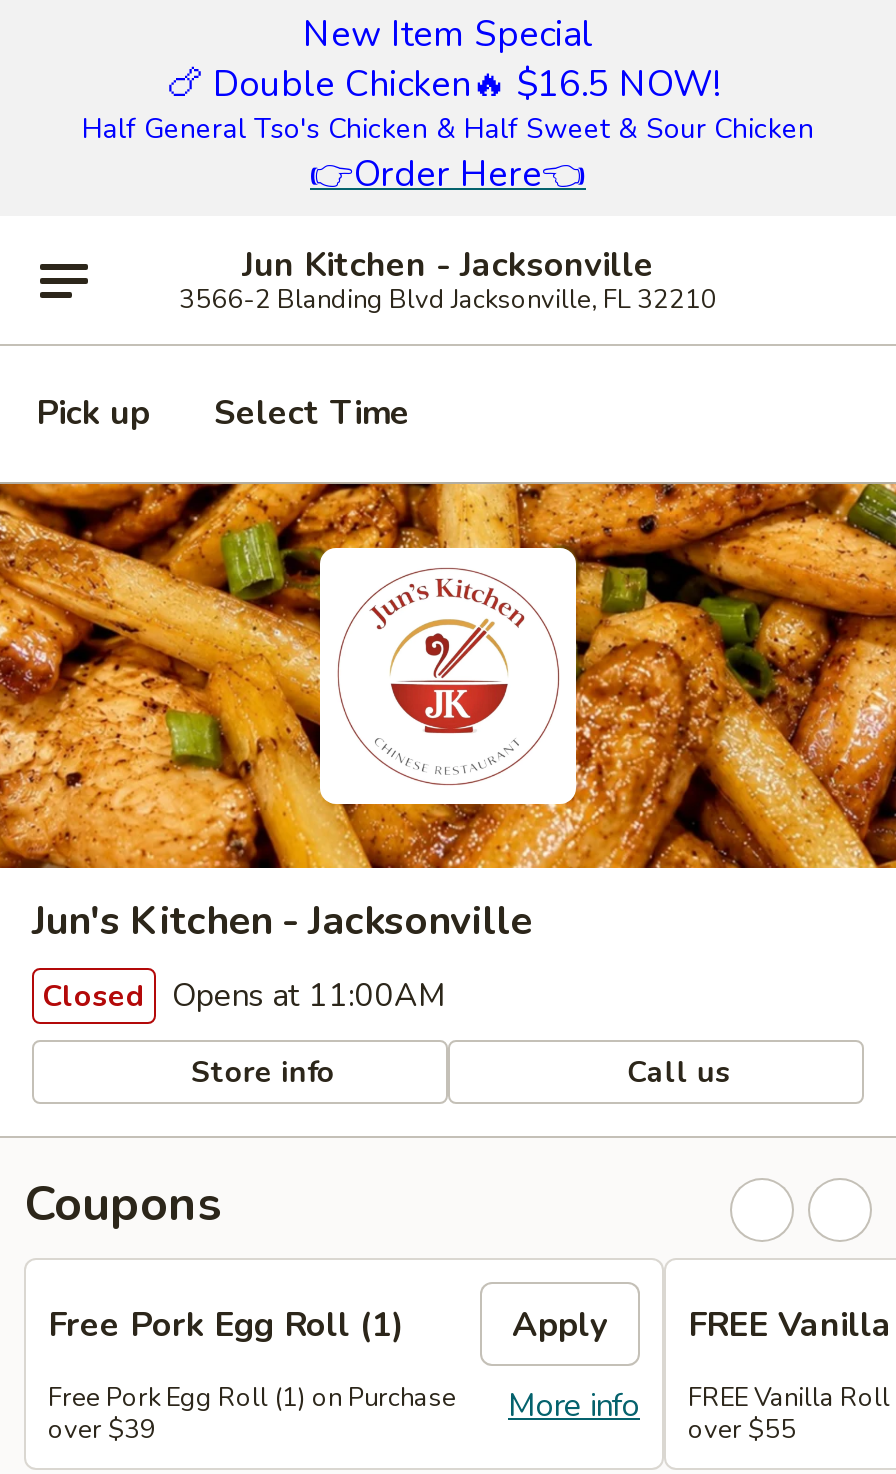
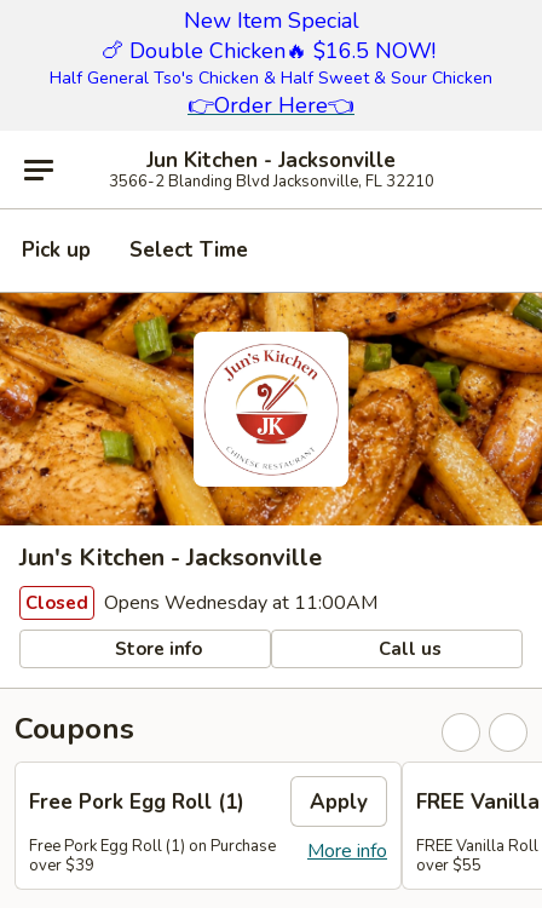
- Closed Opens at 11:00AM
+ Closed Opens Wednesday at 11:00AM
